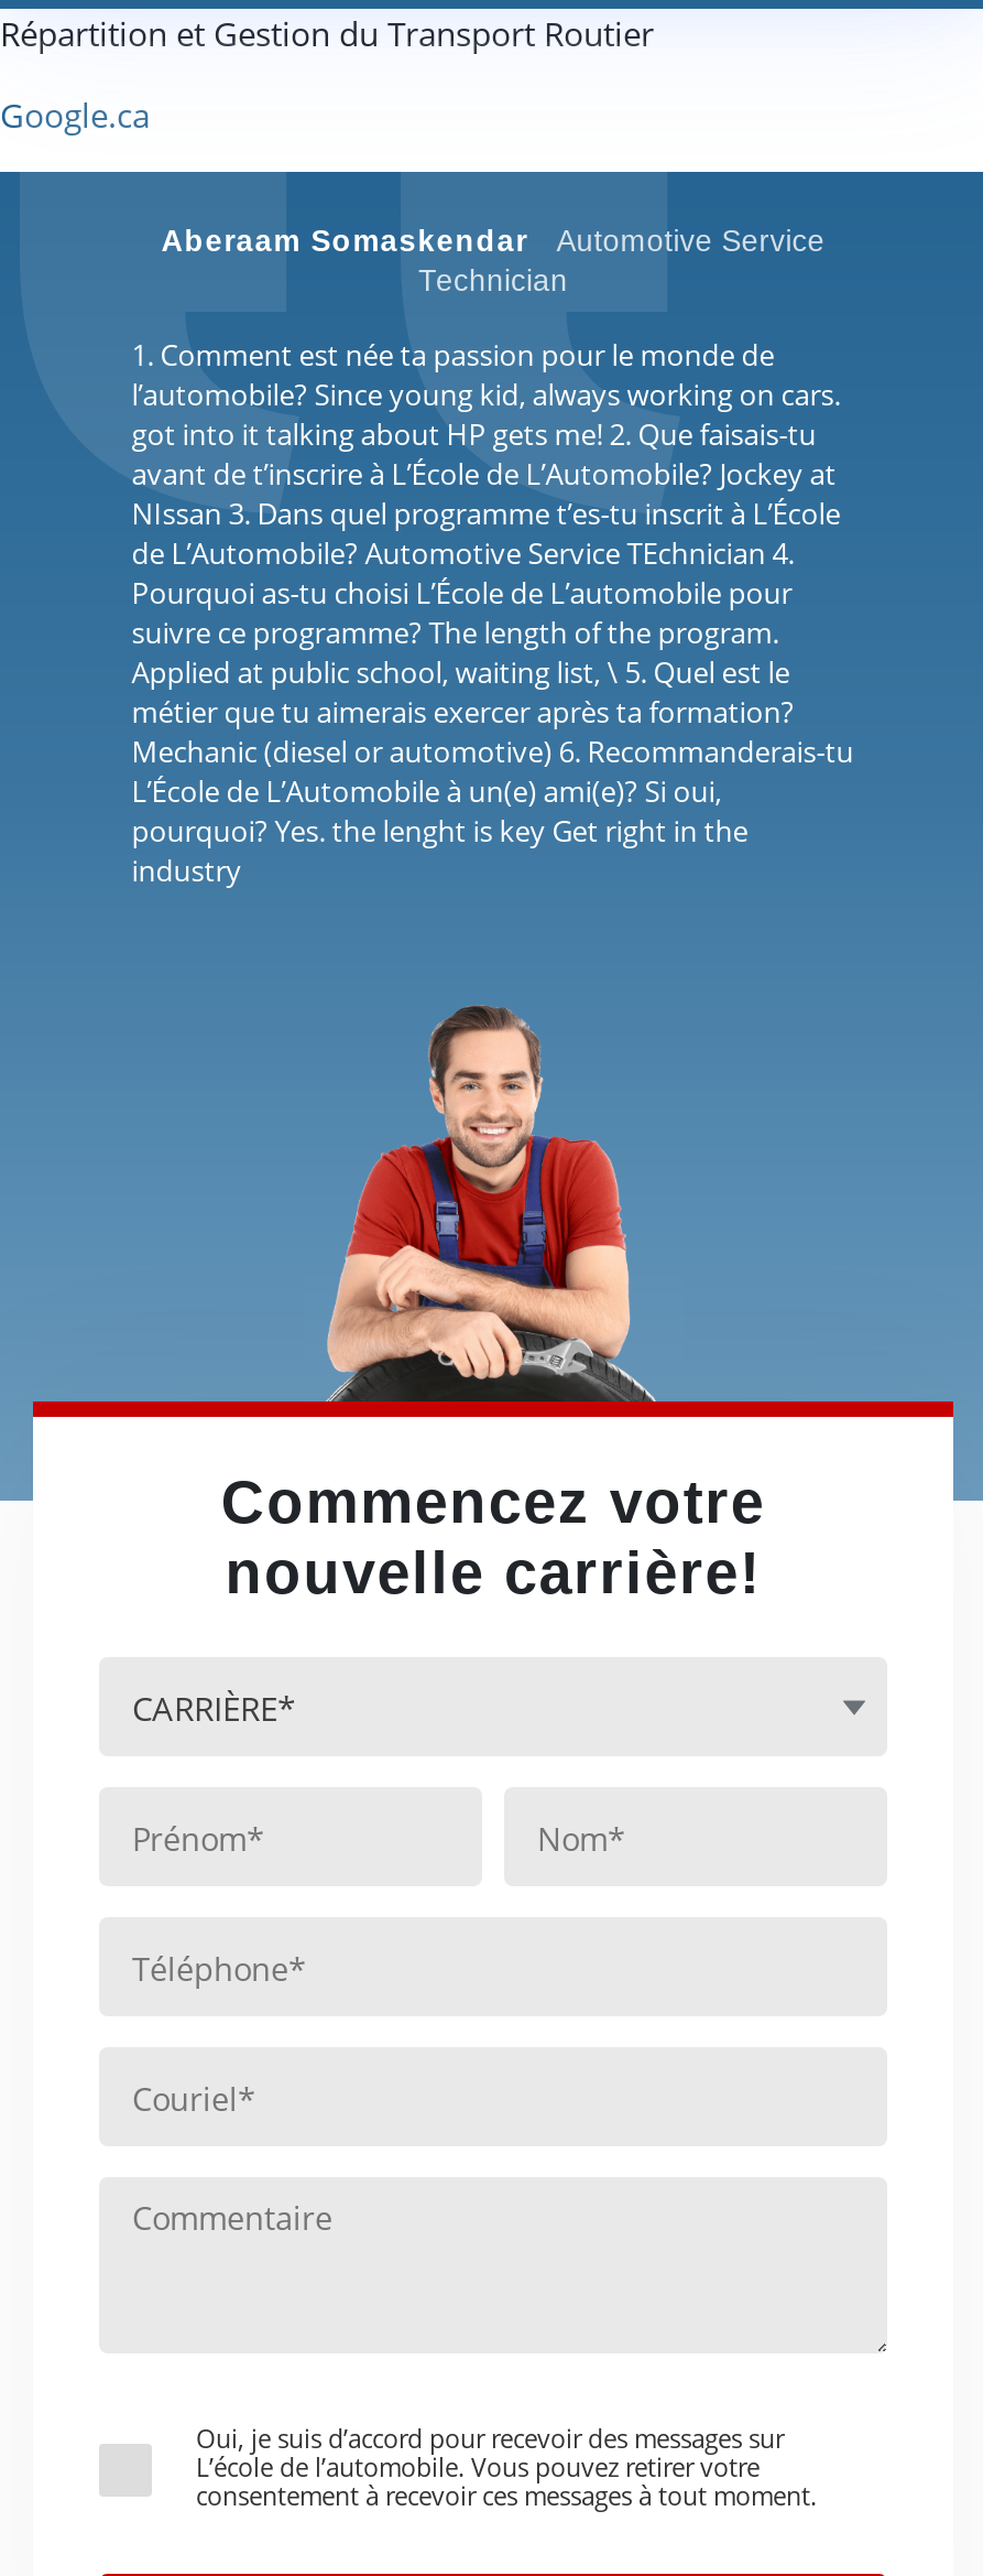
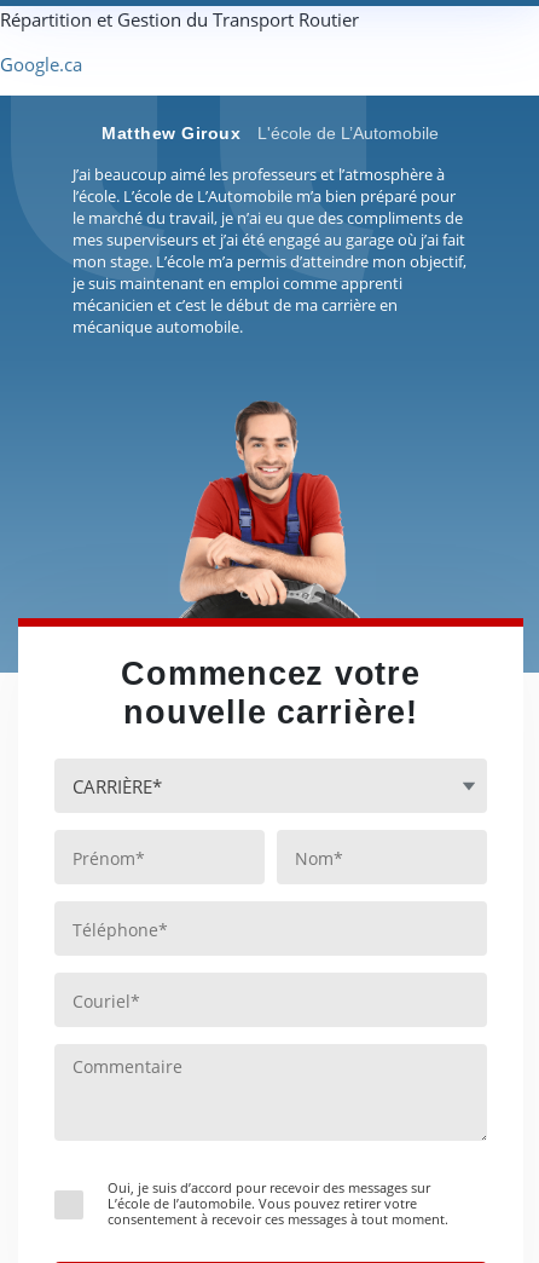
- Aberaam Somaskendar
- Automotive Service
- Technician
+ Matthew Giroux
+ L'école de L’Automobile

- 1. Comment est née ta passion pour le monde de
- l’automobile? Since young kid, always working on cars.
- got into it talking about HP gets me! 2. Que faisais-tu
- avant de t’inscrire à L’École de L’Automobile? Jockey at
- NIssan 3. Dans quel programme t’es-tu inscrit à L’École
- de L’Automobile? Automotive Service TEchnician 4.
- Pourquoi as-tu choisi L’École de L’automobile pour
- suivre ce programme? The length of the program.
- Applied at public school, waiting list, \ 5. Quel est le
- métier que tu aimerais exercer après ta formation?
- Mechanic (diesel or automotive) 6. Recommanderais-tu
- L’École de L’Automobile à un(e) ami(e)? Si oui,
- pourquoi? Yes. the lenght is key Get right in the
- industry
+ J’ai beaucoup aimé les professeurs et l’atmosphère à
+ l’école. L’école de L’Automobile m’a bien préparé pour
+ le marché du travail, je n’ai eu que des compliments de
+ mes superviseurs et j’ai été engagé au garage où j’ai fait
+ mon stage. L’école m’a permis d’atteindre mon objectif,
+ je suis maintenant en emploi comme apprenti
+ mécanicien et c’est le début de ma carrière en
+ mécanique automobile.
